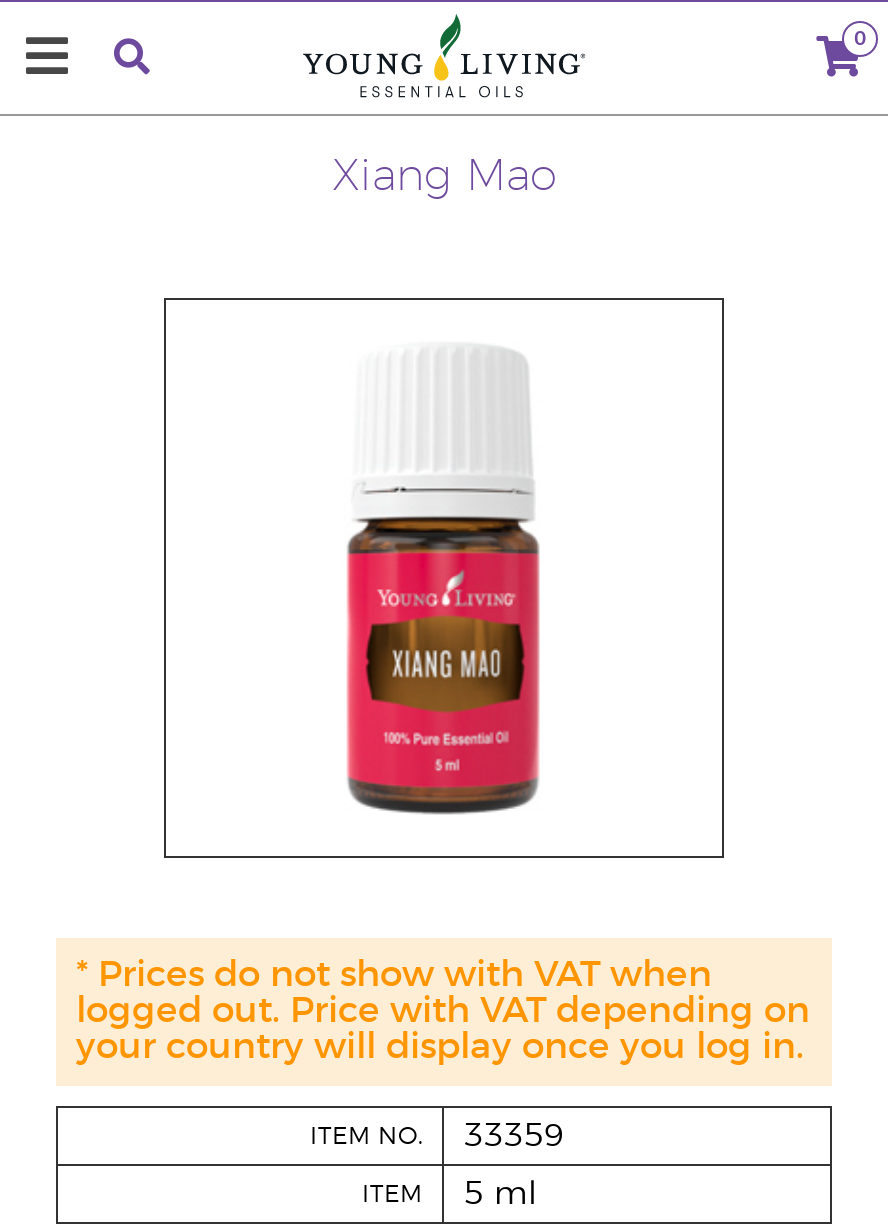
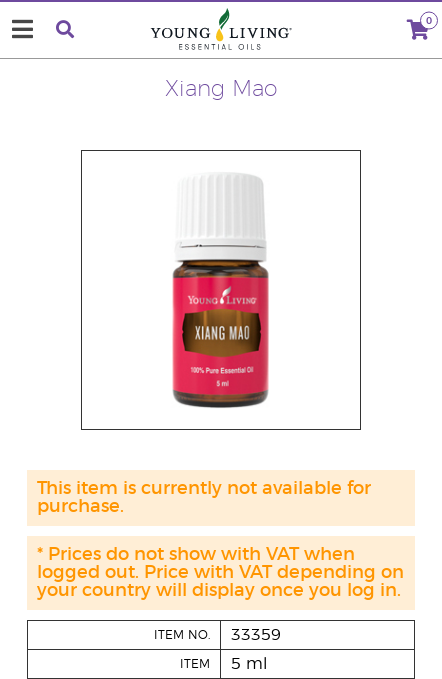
+ This item is currently not available for
+ purchase.
